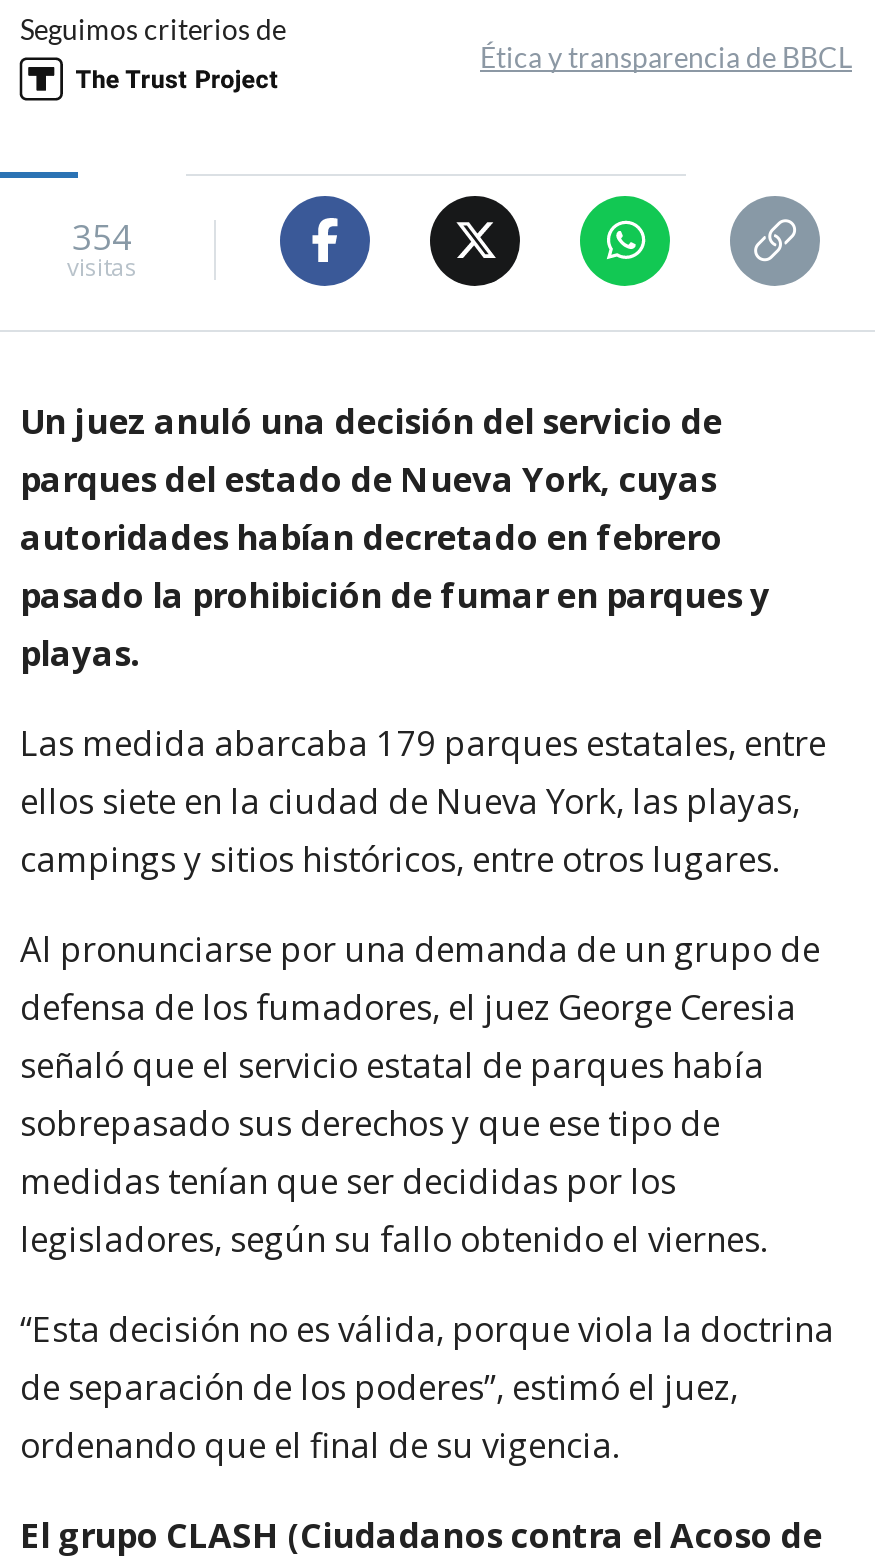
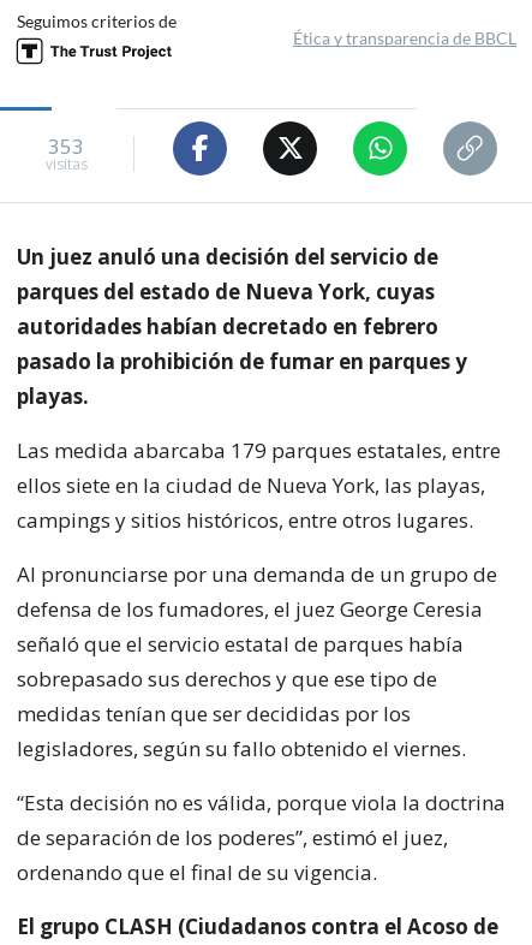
- 354
+ 353
